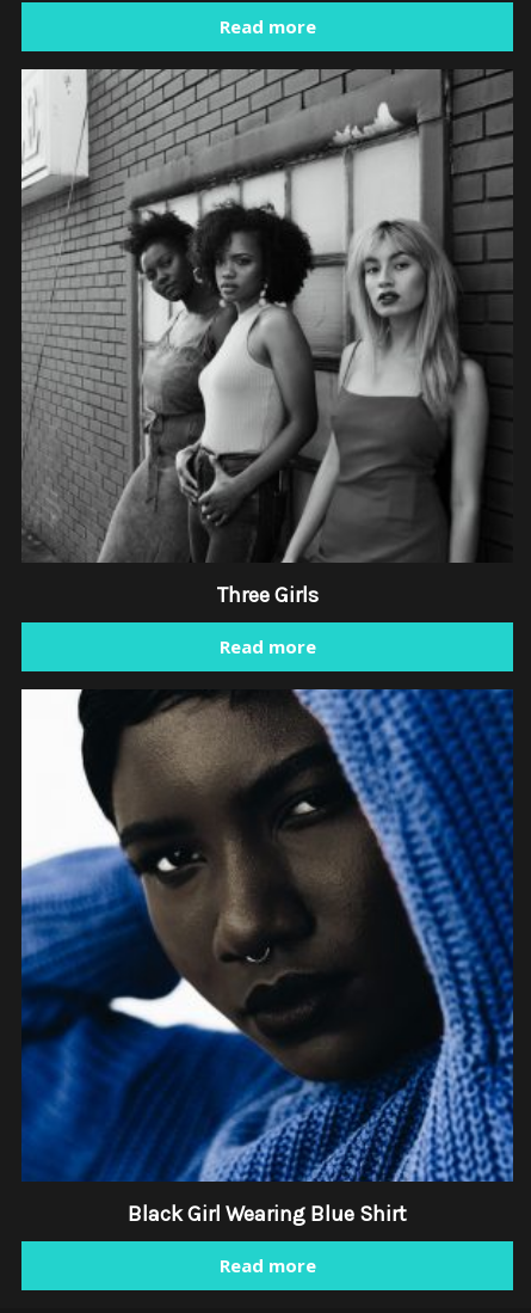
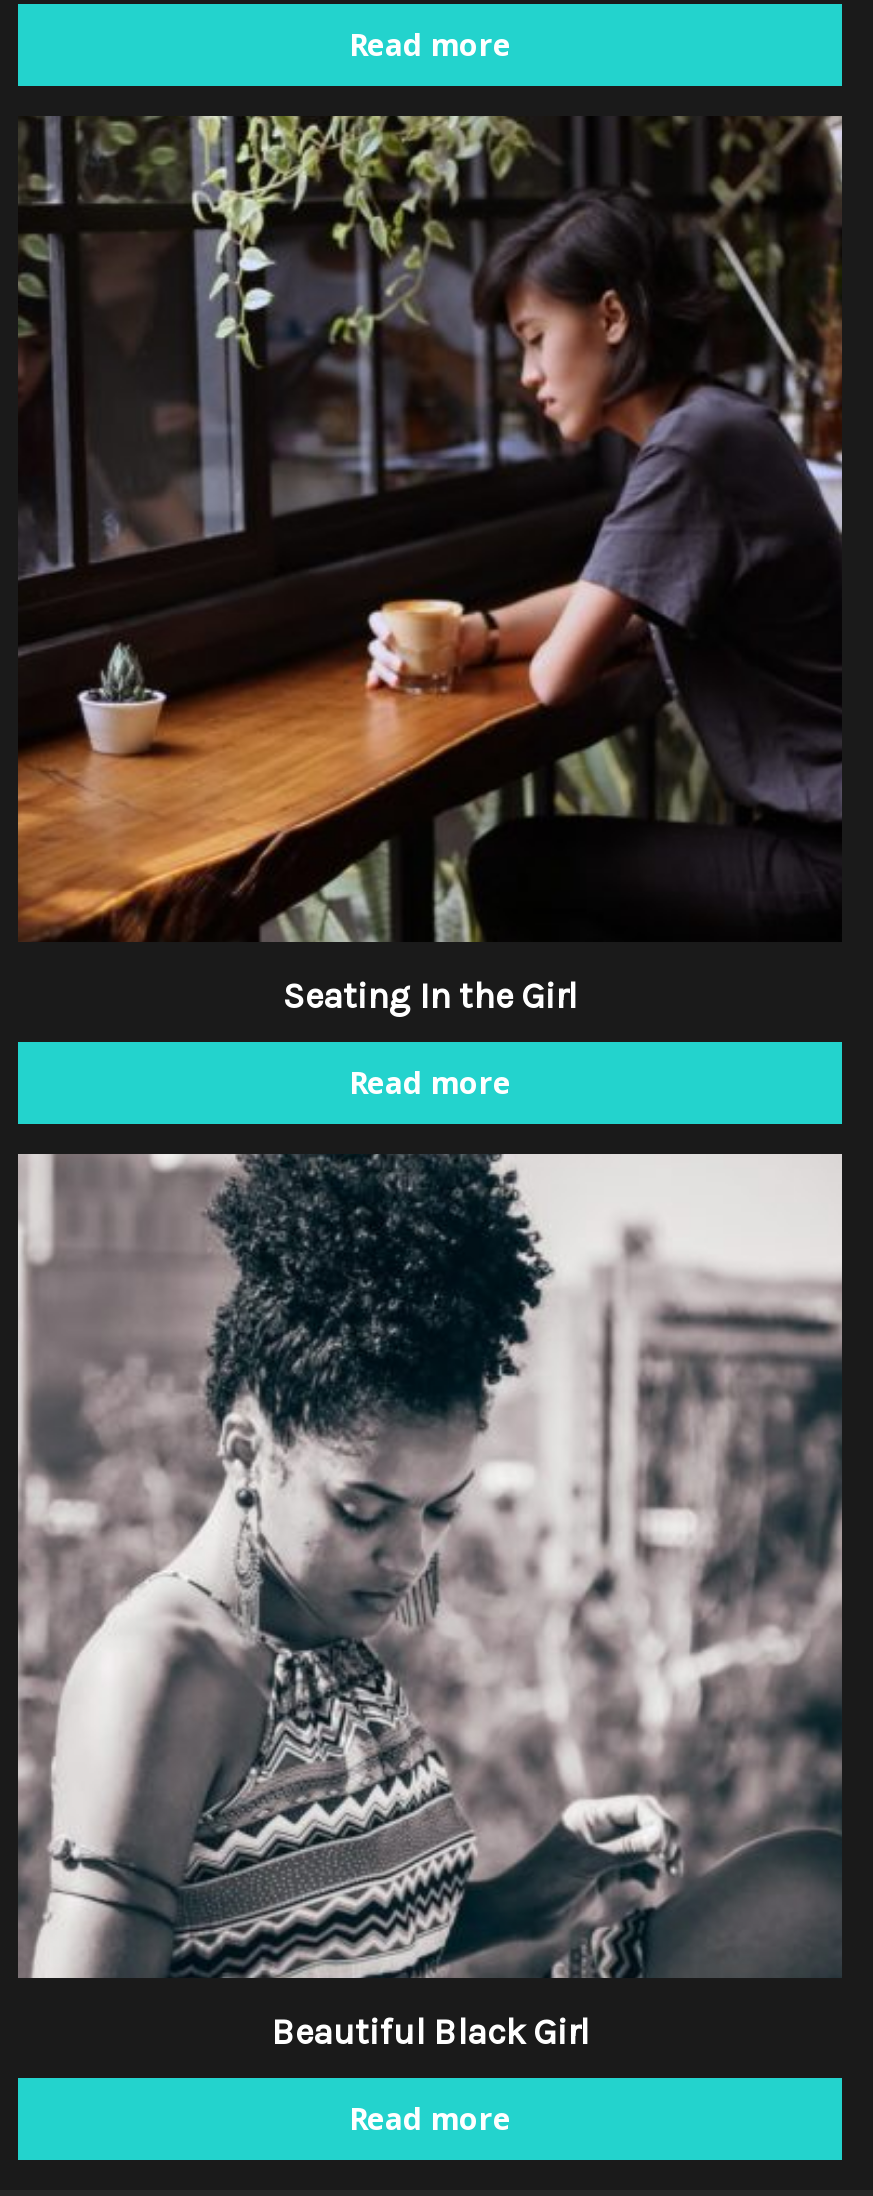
- [image]
- Three Girls
+ [image]
+ Seating In the Girl

- [image]
- Black Girl Wearing Blue Shirt
+ [image]
+ Beautiful Black Girl
